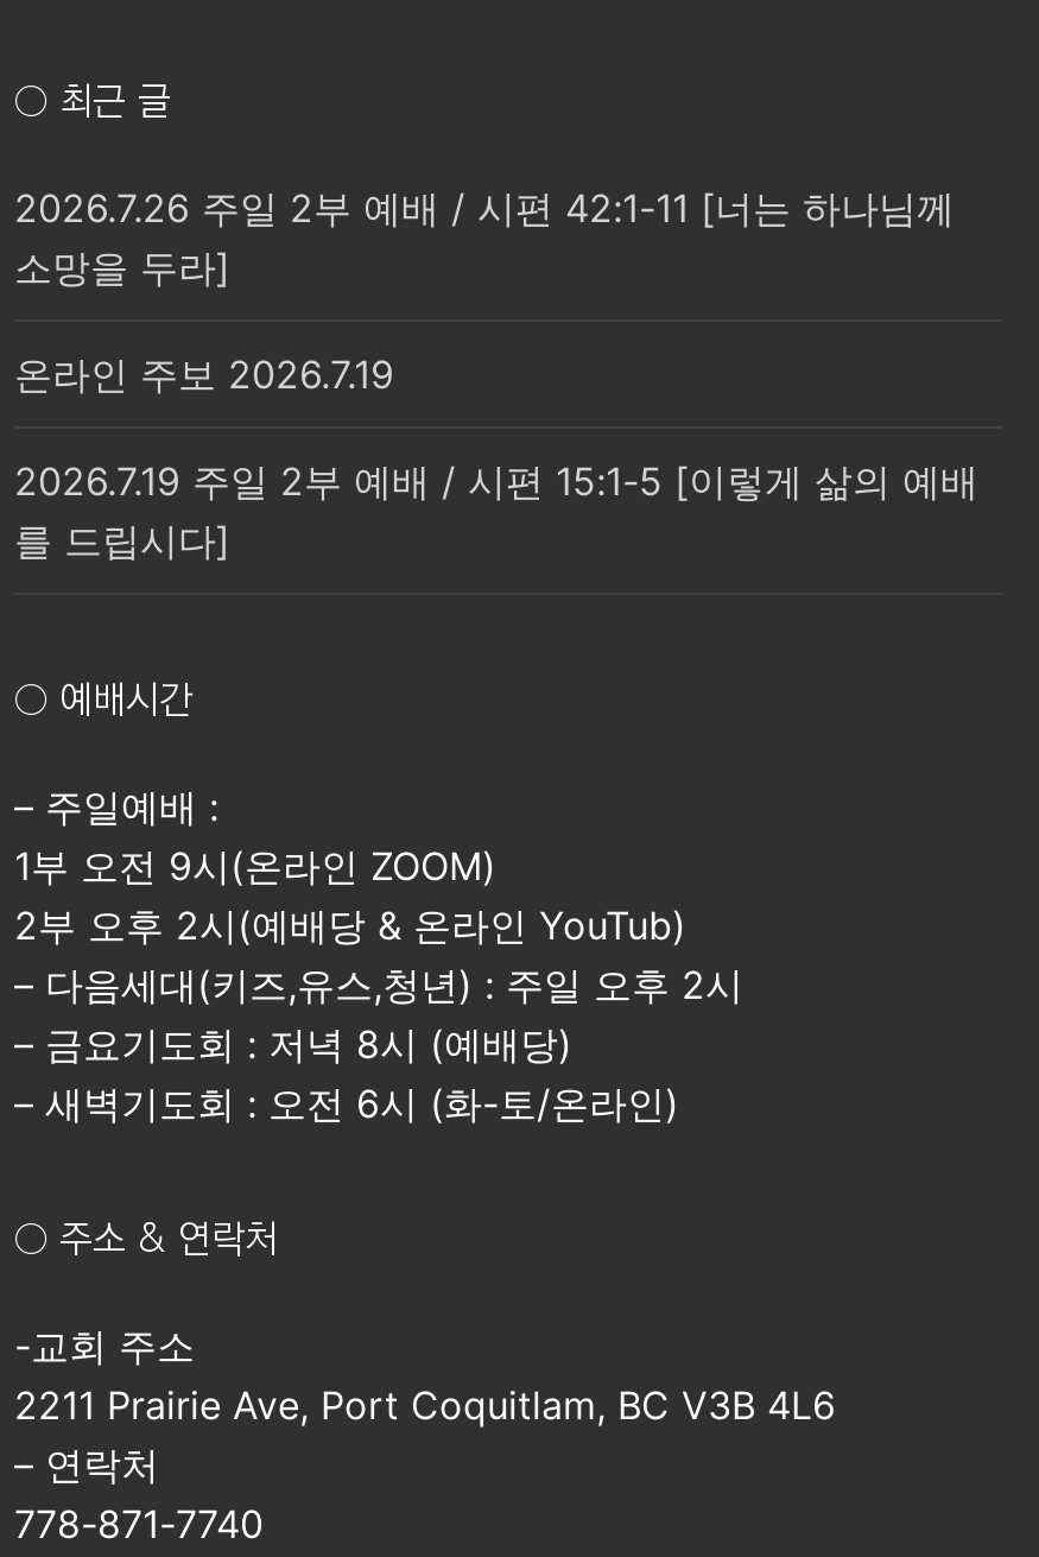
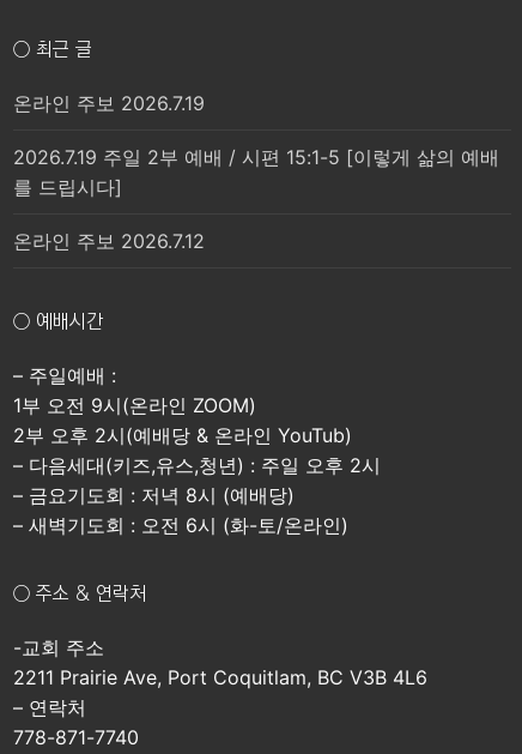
- 2026.7.26 주일 2부 예배 / 시편 42:1-11 [너는 하나님께
- 소망을 두라]

moved up: 온라인 주보 2026.7.19 | 2026.7.19 주일 2부 예배 / 시편 15:1-5 [이렇게 삶의 예배 | 를 드립시다]

+ 온라인 주보 2026.7.12
